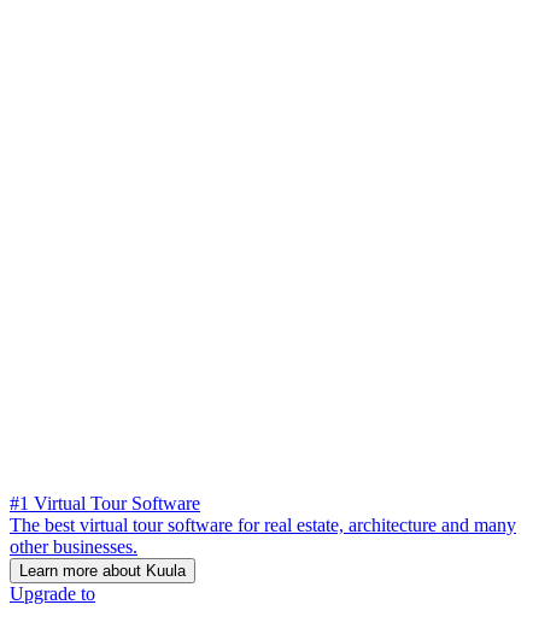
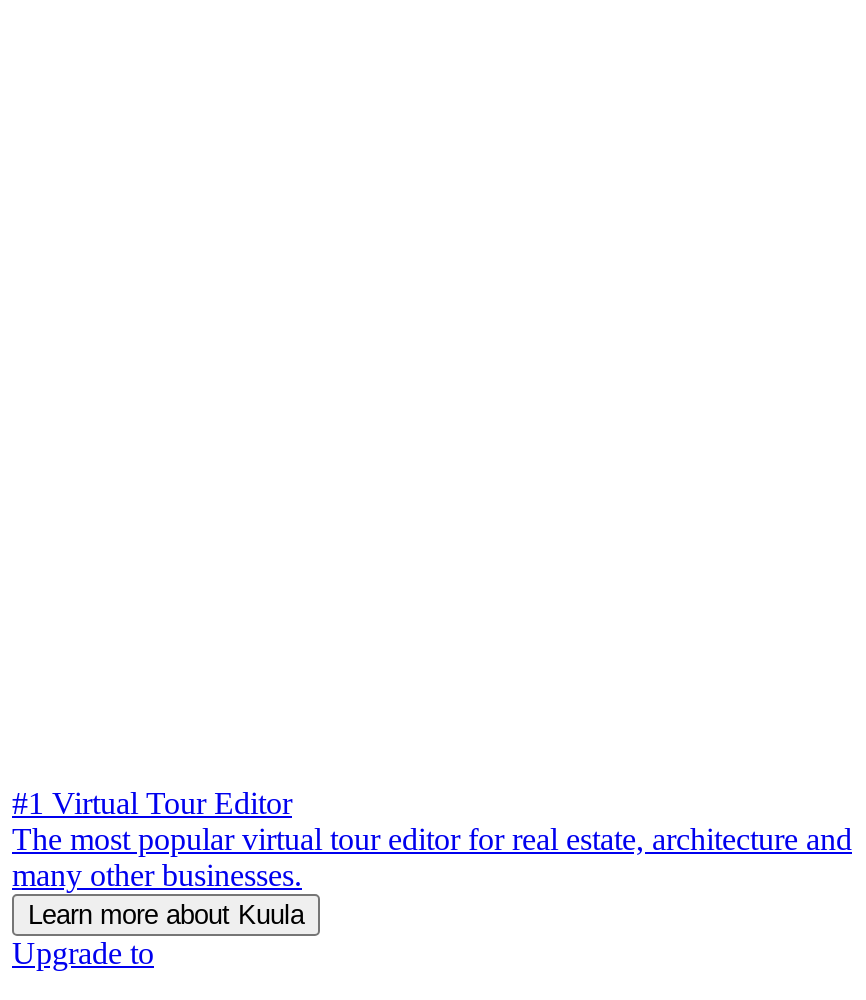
- #1 Virtual Tour Software
- The best virtual tour software for real estate, architecture and many
- other businesses.
+ #1 Virtual Tour Editor
+ The most popular virtual tour editor for real estate, architecture and
+ many other businesses.
